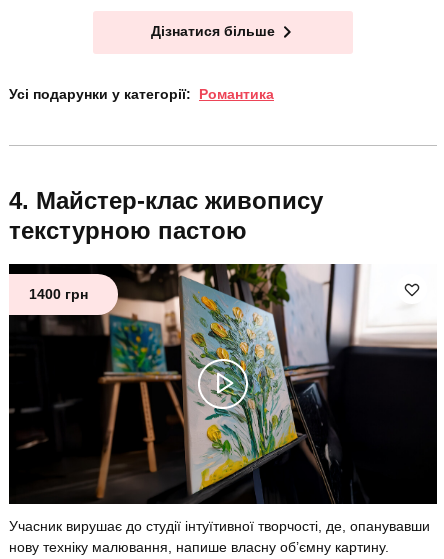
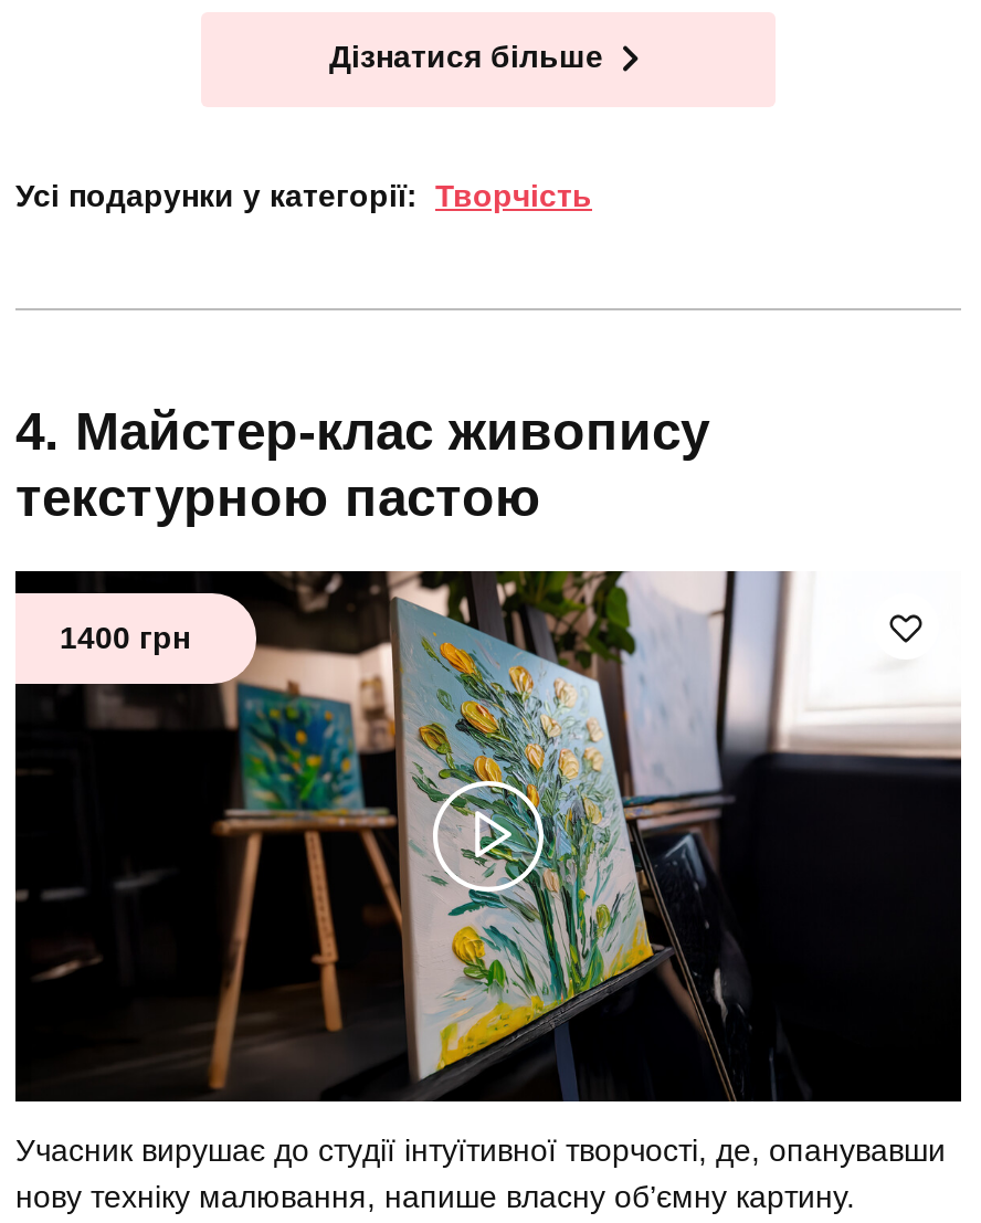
- Усі подарунки у категорії: Романтика
+ Усі подарунки у категорії: Творчість
